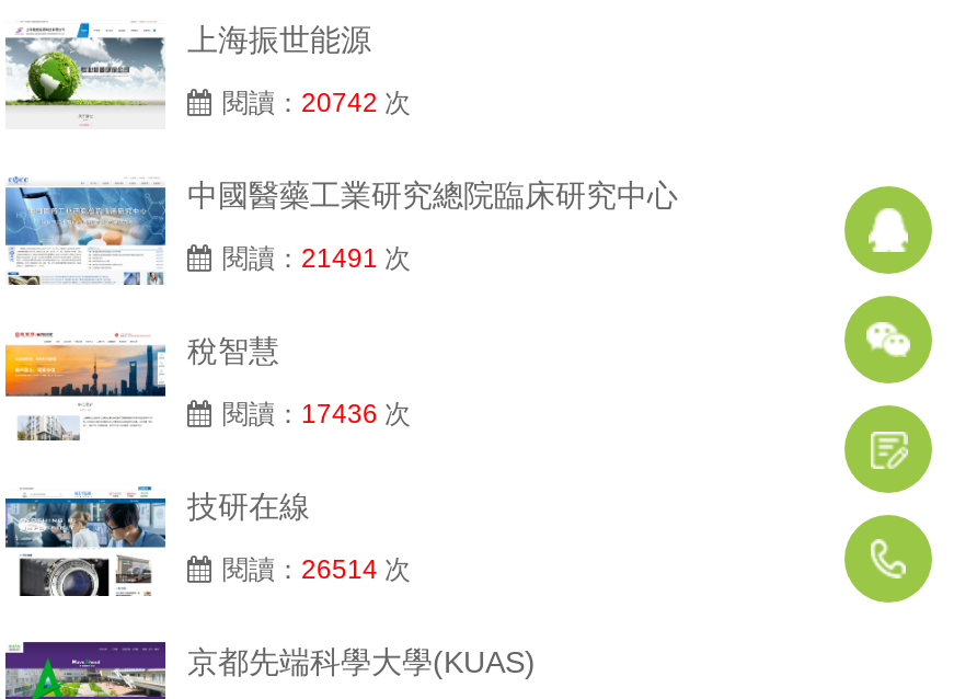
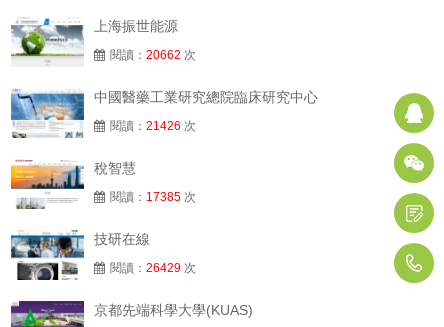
- 閱讀：20742次
+ 閱讀：20662次

- 閱讀：21491次
+ 閱讀：21426次

- 閱讀：17436次
+ 閱讀：17385次

- 閱讀：26514次
+ 閱讀：26429次
